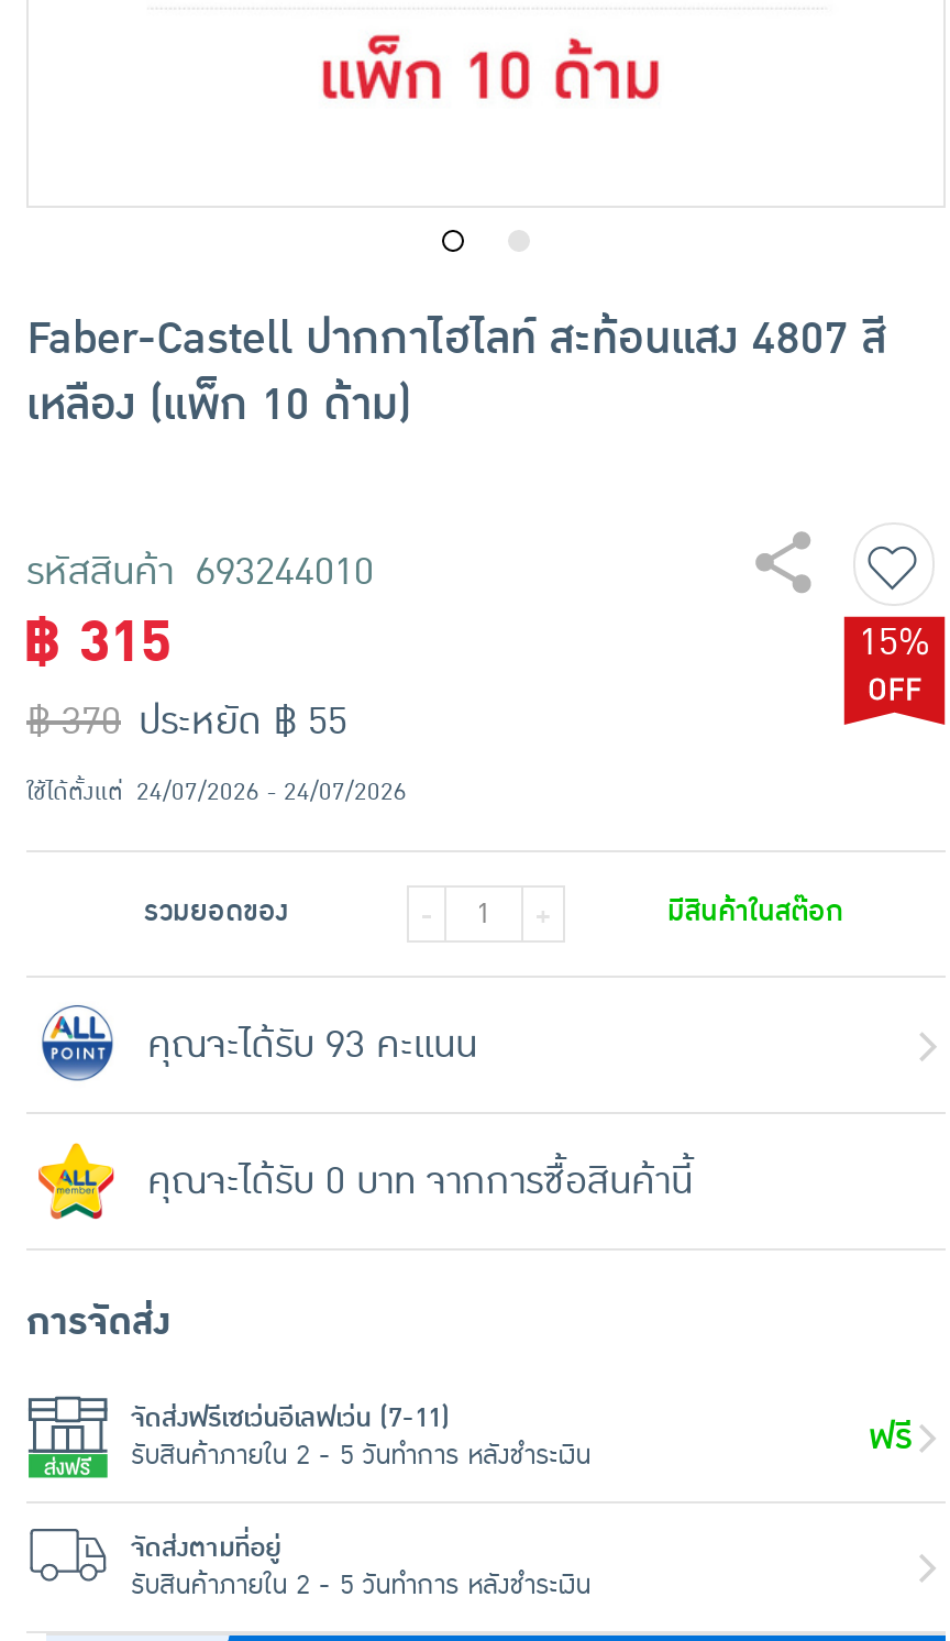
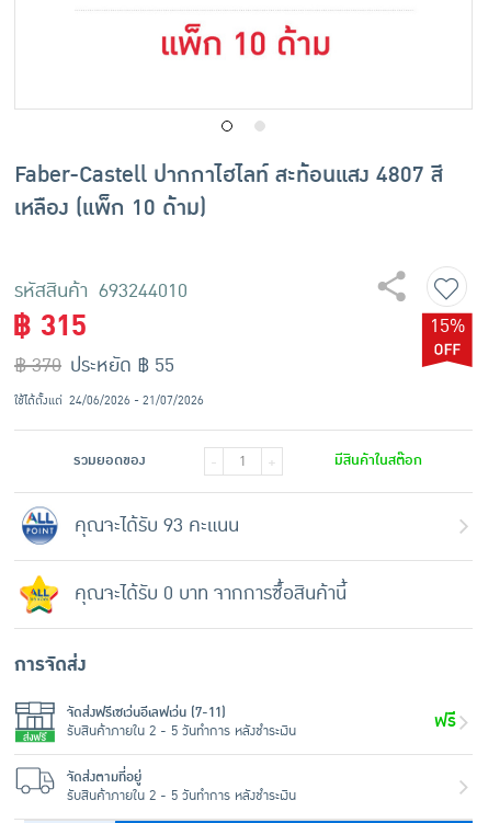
- ใช้ได้ตั้งแต่24/07/2026 - 24/07/2026
+ ใช้ได้ตั้งแต่24/06/2026 - 21/07/2026
